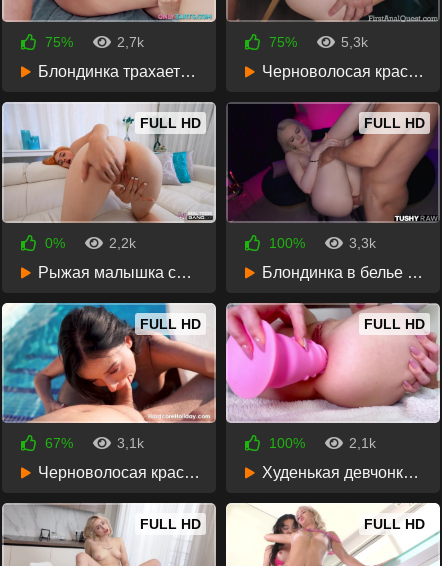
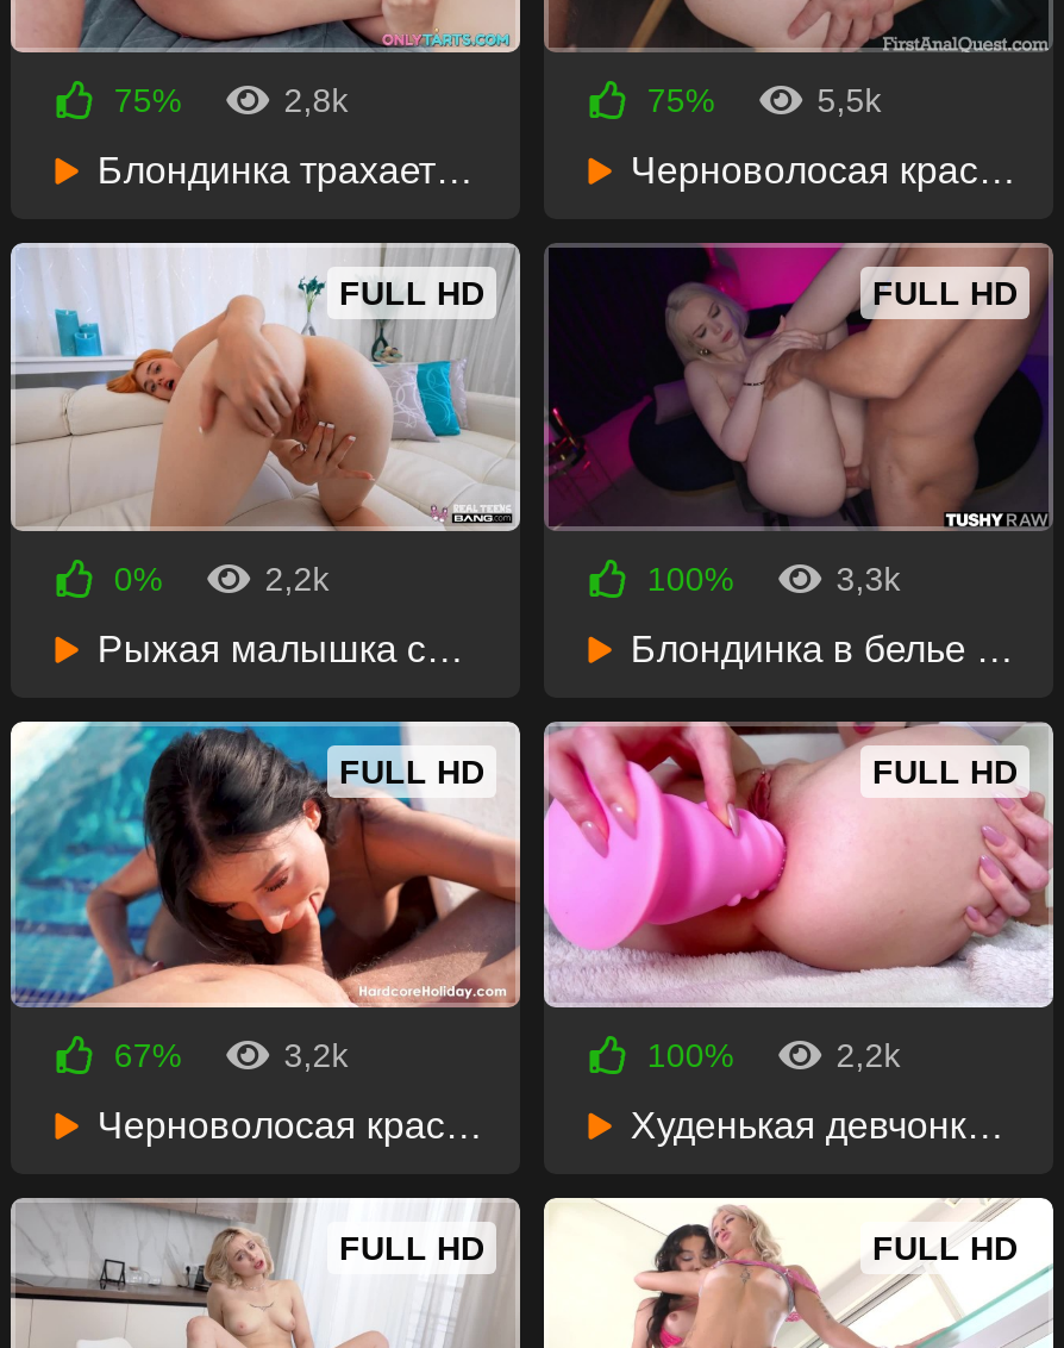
- 2,7k
+ 2,8k

- 5,3k
+ 5,5k

- 3,1k
+ 3,2k

- 2,1k
+ 2,2k
